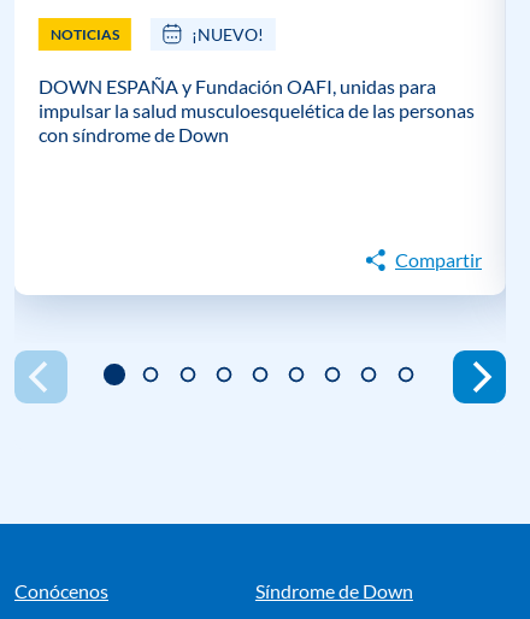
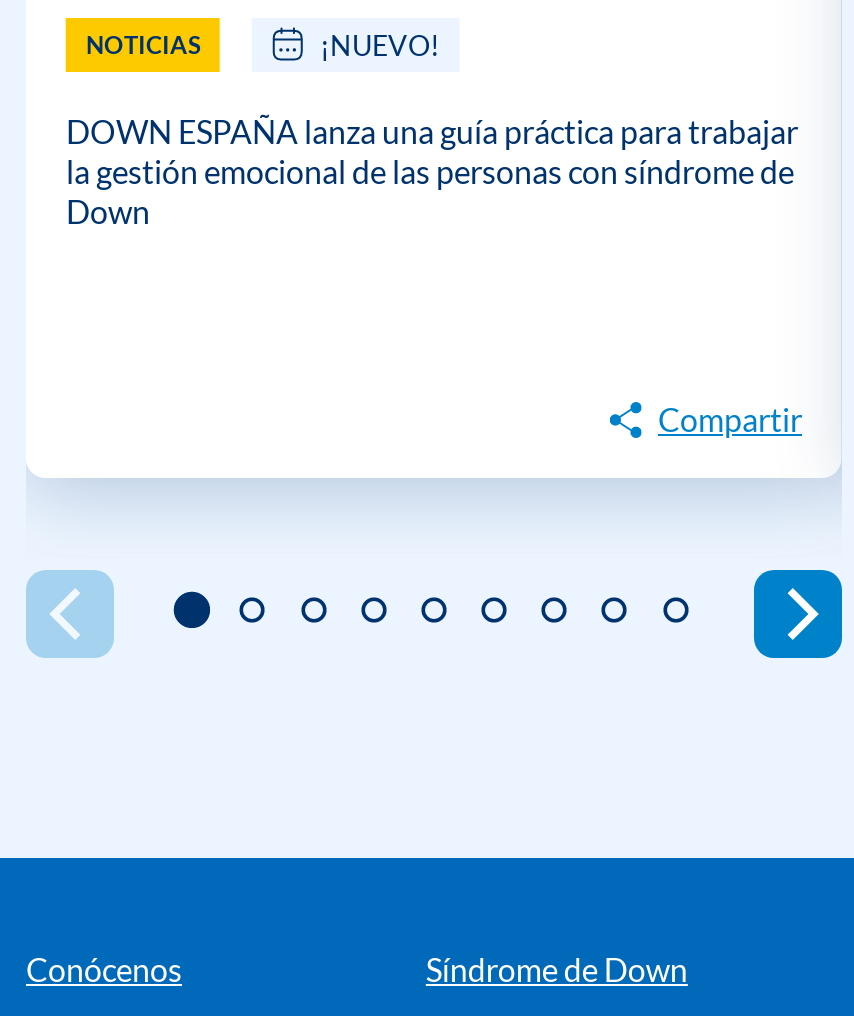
- DOWN ESPAÑA y Fundación OAFI, unidas para
- impulsar la salud musculoesquelética de las personas
- con síndrome de Down
+ DOWN ESPAÑA lanza una guía práctica para trabajar
+ la gestión emocional de las personas con síndrome de
+ Down
